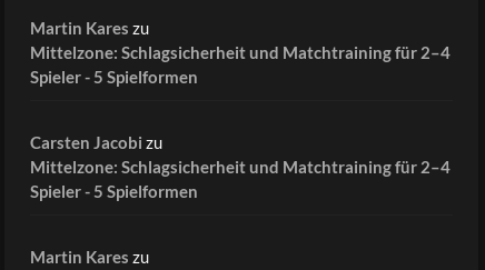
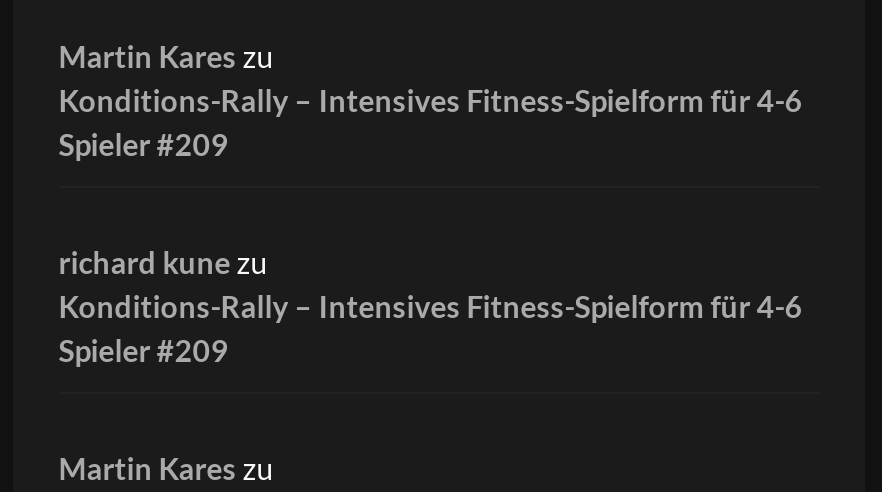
- Mittelzone: Schlagsicherheit und Matchtraining für 2–4
- Spieler - 5 Spielformen
+ Konditions-Rally – Intensives Fitness-Spielform für 4-6
+ Spieler #209

- Carsten Jacobi zu
- Mittelzone: Schlagsicherheit und Matchtraining für 2–4
- Spieler - 5 Spielformen
+ richard kune zu
+ Konditions-Rally – Intensives Fitness-Spielform für 4-6
+ Spieler #209
